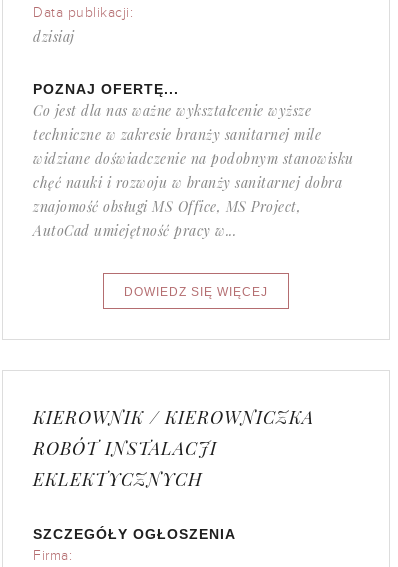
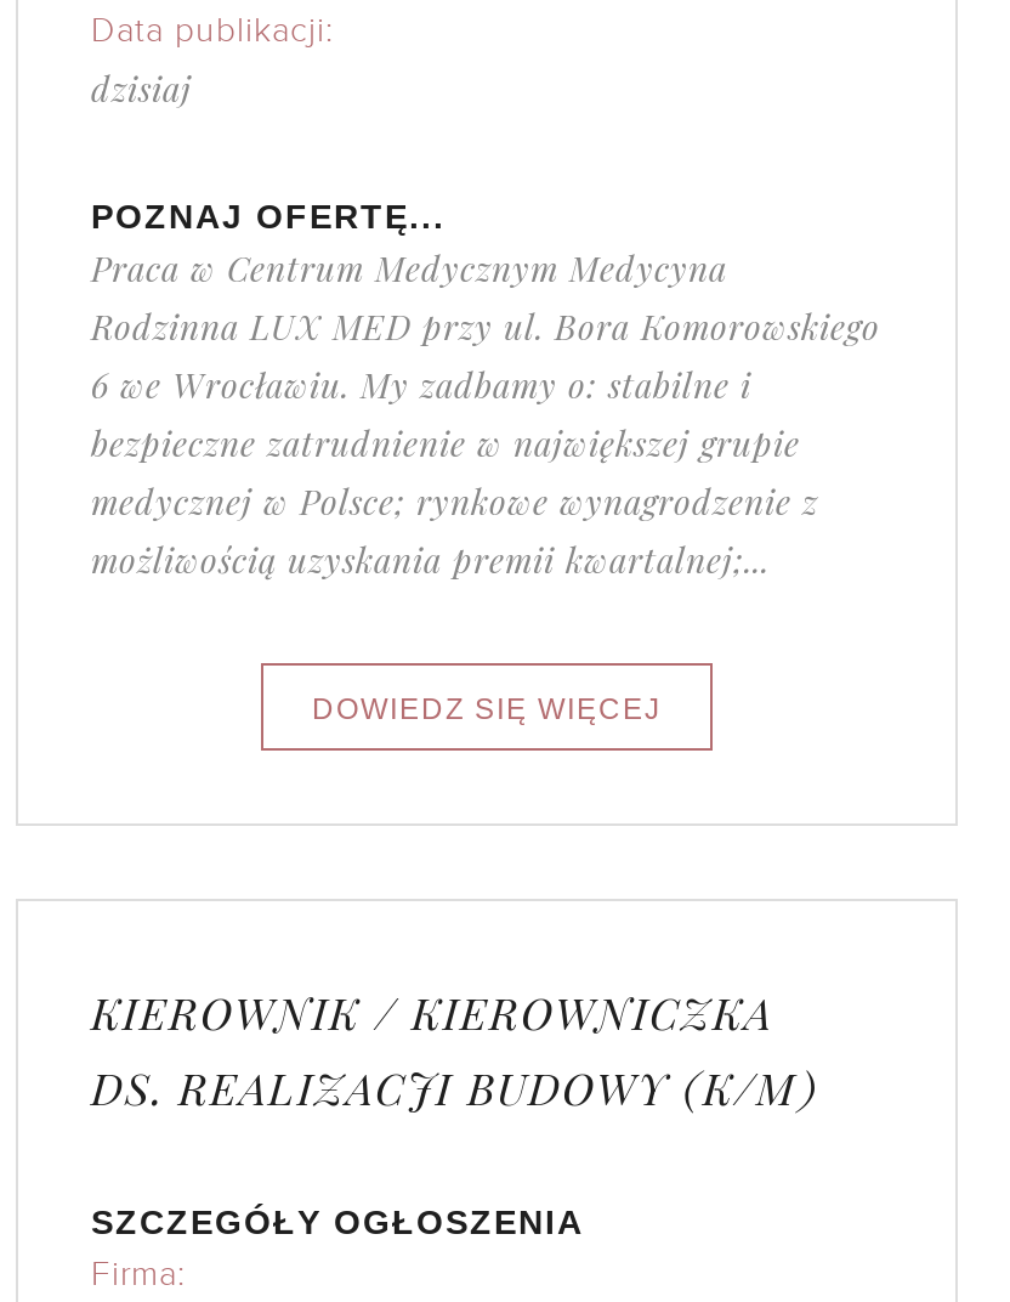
- Co jest dla nas ważne wykształcenie wyższe
- techniczne w zakresie branży sanitarnej mile
- widziane doświadczenie na podobnym stanowisku
- chęć nauki i rozwoju w branży sanitarnej dobra
- znajomość obsługi MS Office, MS Project,
- AutoCad umiejętność pracy w...
+ Praca w Centrum Medycznym Medycyna
+ Rodzinna LUX MED przy ul. Bora Komorowskiego
+ 6 we Wrocławiu. My zadbamy o: stabilne i
+ bezpieczne zatrudnienie w największej grupie
+ medycznej w Polsce; rynkowe wynagrodzenie z
+ możliwością uzyskania premii kwartalnej;...

- ROBÓT INSTALACJI
- EKLEKTYCZNYCH
+ DS. REALIZACJI BUDOWY (K/M)
